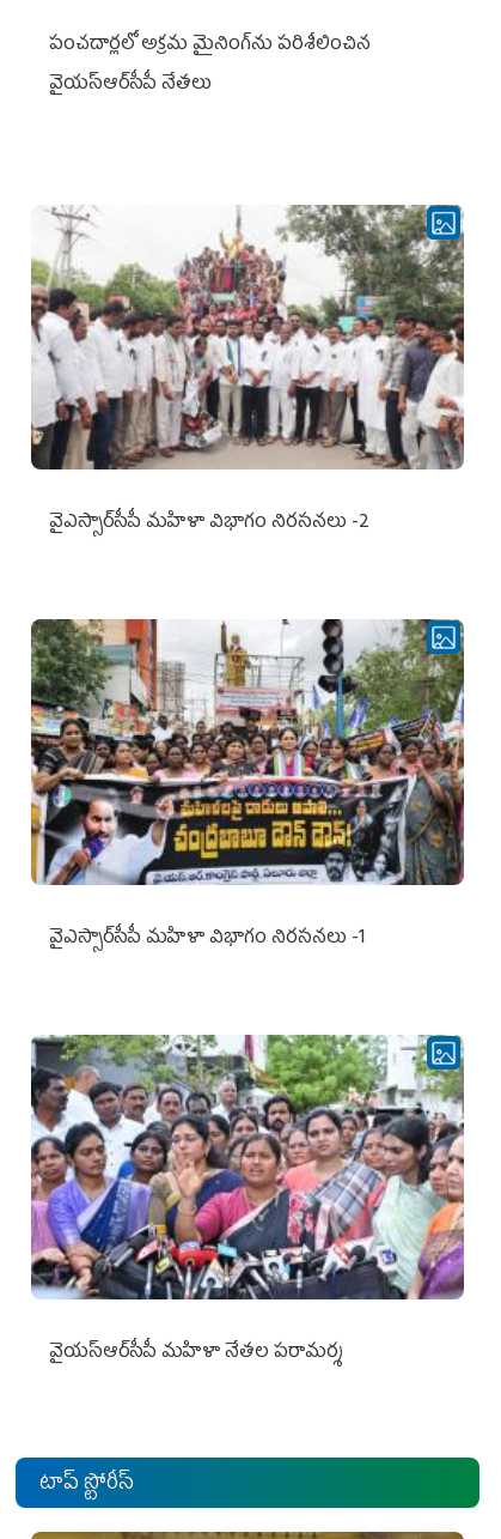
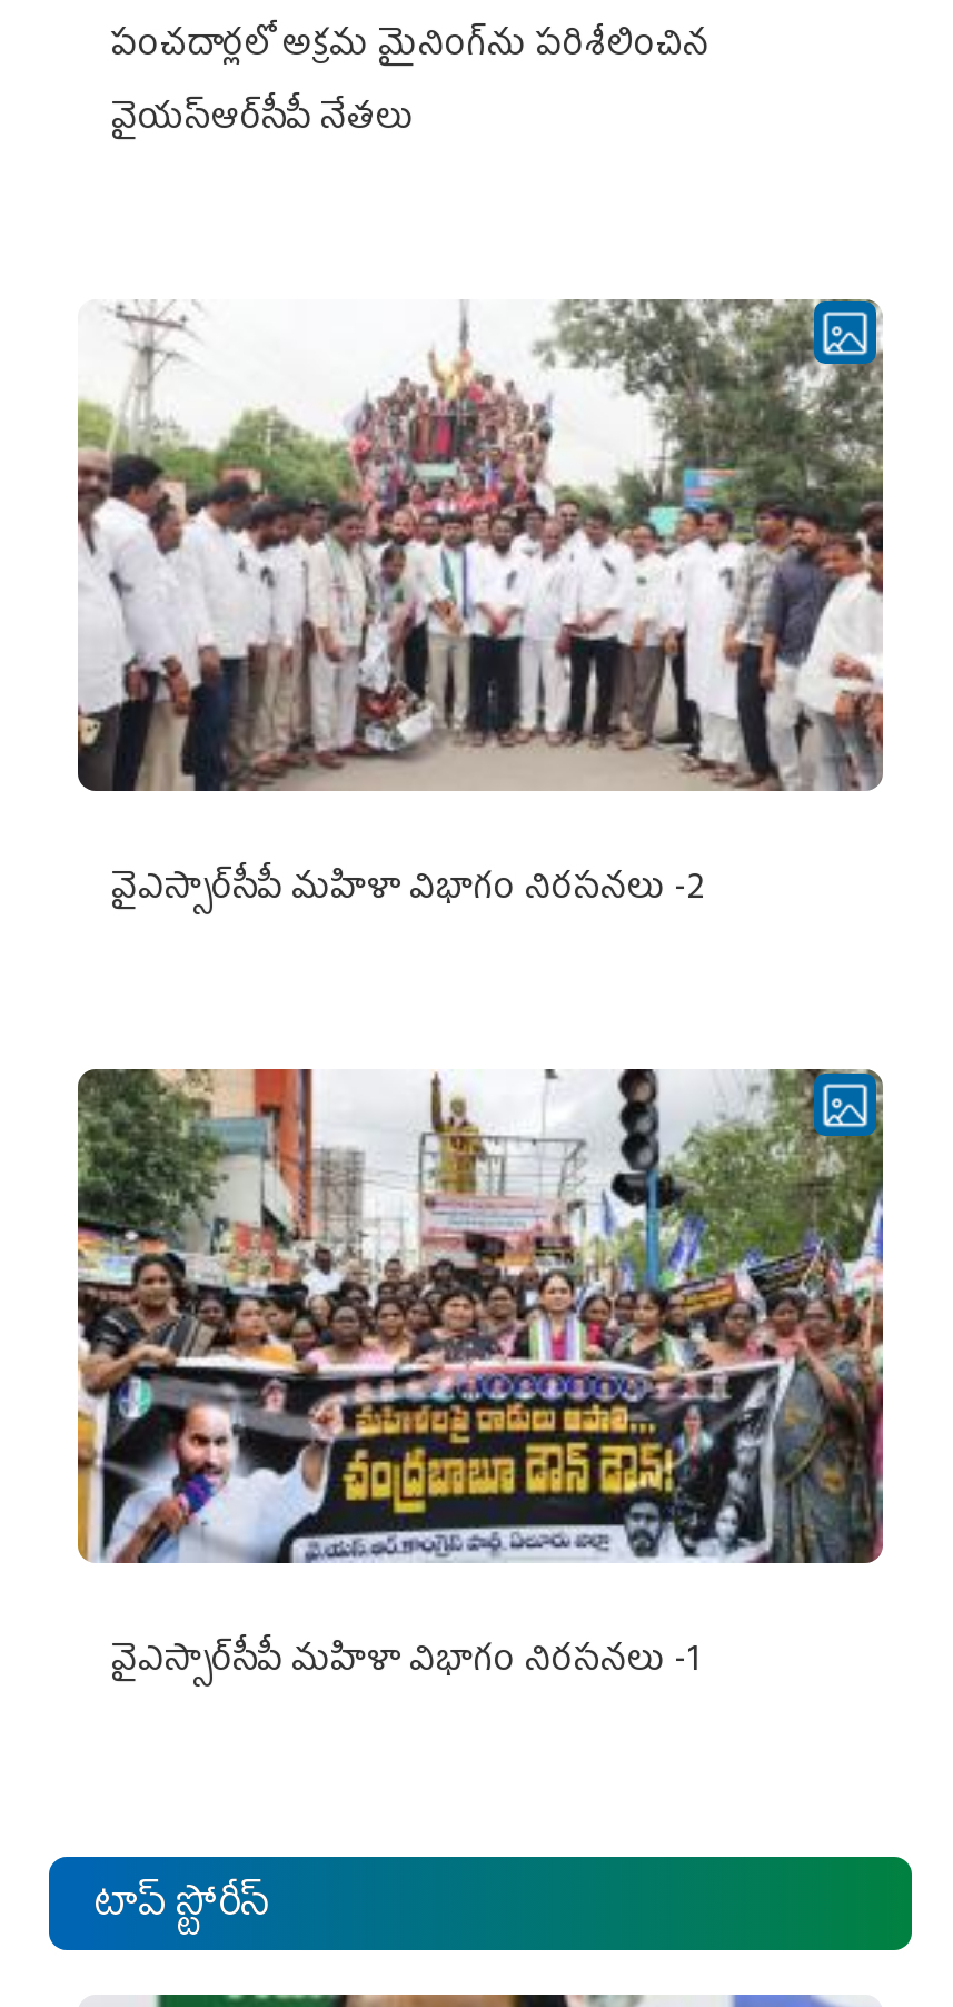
- [image]
- వైయ‌స్ఆర్‌సీపీ మ‌హిళా నేత‌ల ప‌రామ‌ర్శ‌
